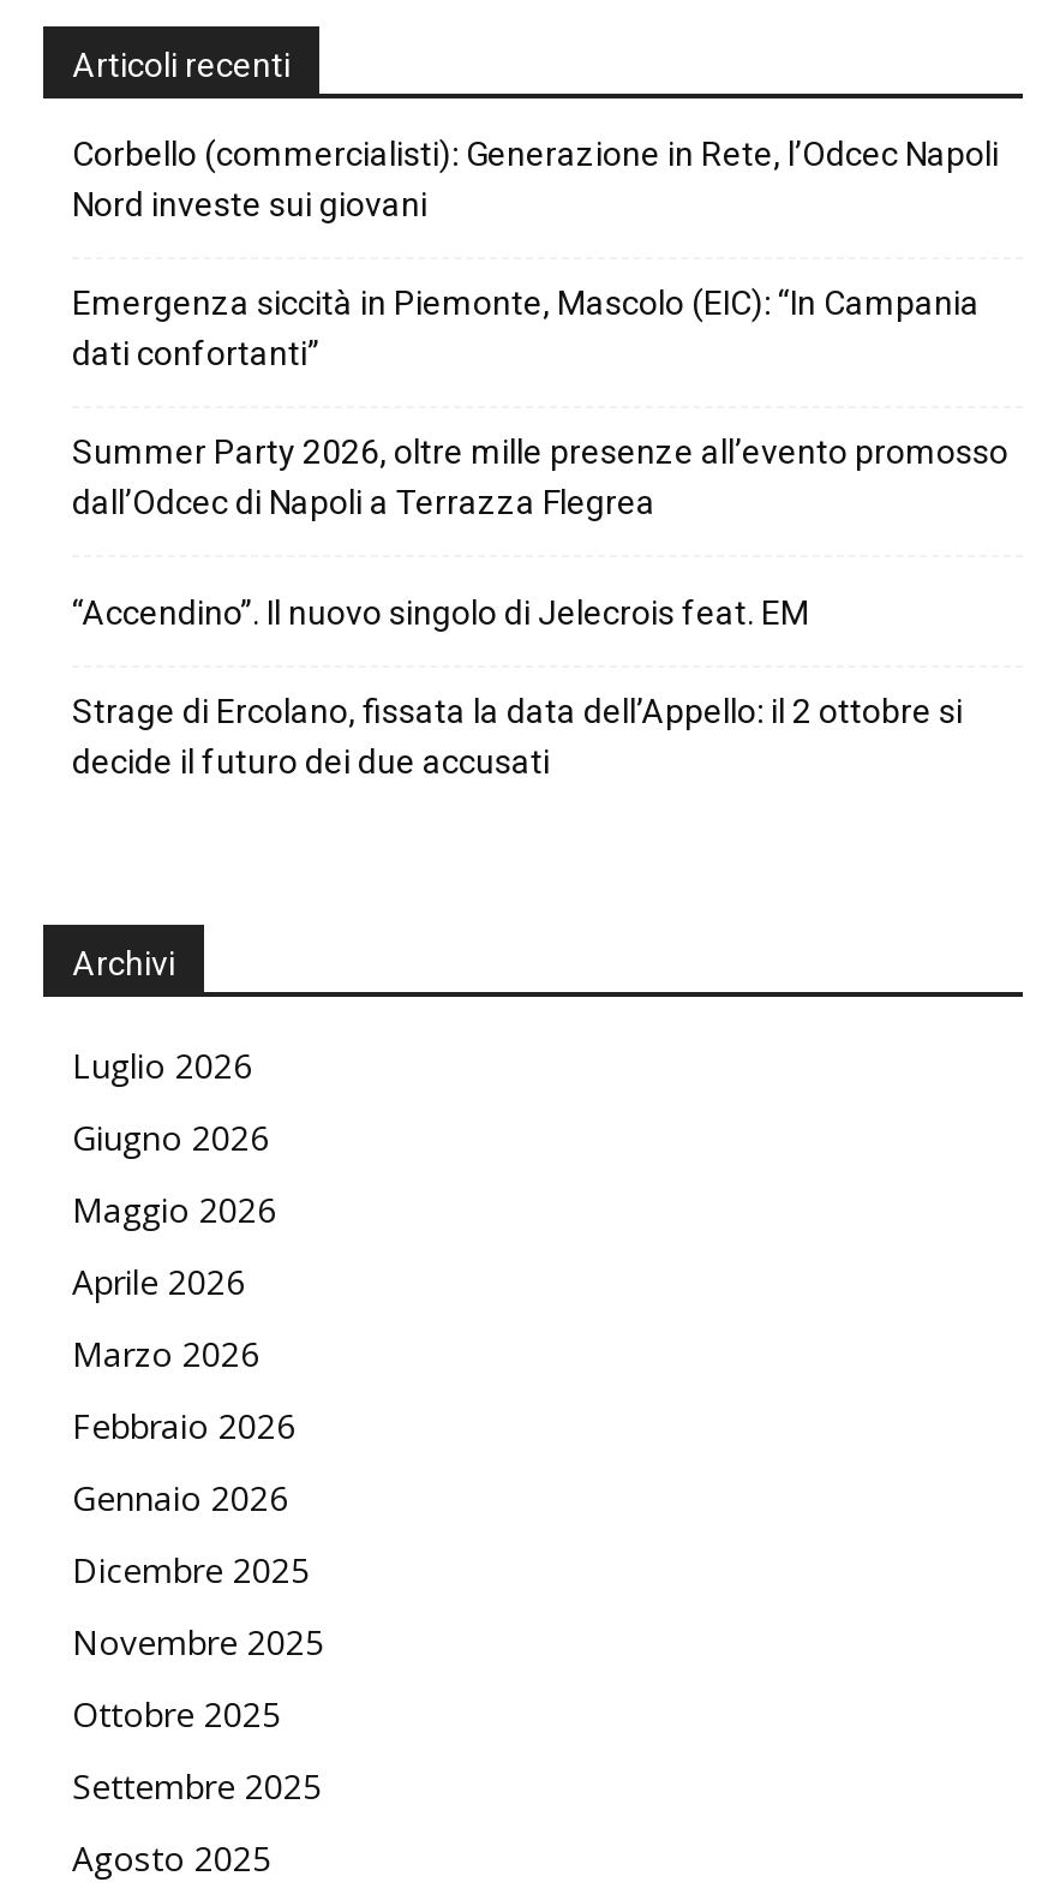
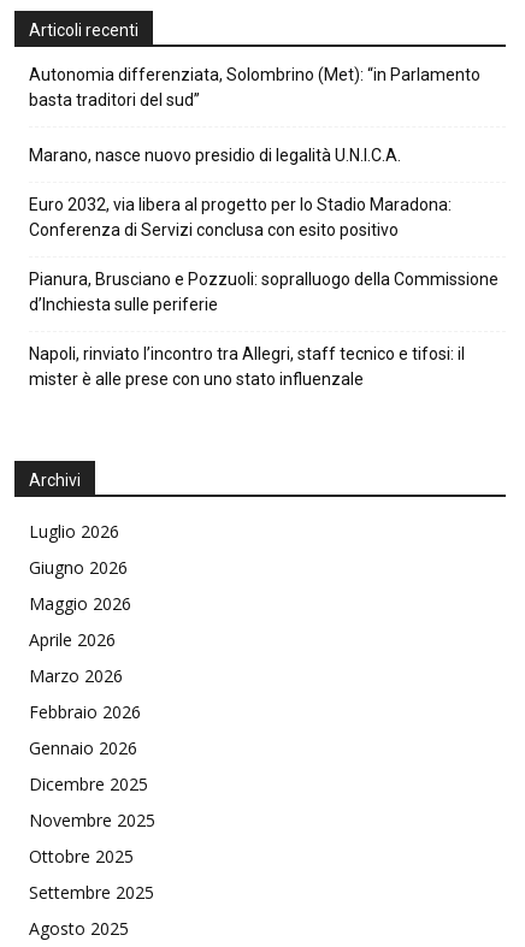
- Corbello (commercialisti): Generazione in Rete, l’Odcec Napoli
- Nord investe sui giovani
+ Autonomia differenziata, Solombrino (Met): “in Parlamento
+ basta traditori del sud”

- Emergenza siccità in Piemonte, Mascolo (EIC): “In Campania
- dati confortanti”
+ Marano, nasce nuovo presidio di legalità U.N.I.C.A.

- Summer Party 2026, oltre mille presenze all’evento promosso
- dall’Odcec di Napoli a Terrazza Flegrea
+ Euro 2032, via libera al progetto per lo Stadio Maradona:
+ Conferenza di Servizi conclusa con esito positivo

- “Accendino”. Il nuovo singolo di Jelecrois feat. EM
+ Pianura, Brusciano e Pozzuoli: sopralluogo della Commissione
+ d’Inchiesta sulle periferie

- Strage di Ercolano, fissata la data dell’Appello: il 2 ottobre si
- decide il futuro dei due accusati
+ Napoli, rinviato l’incontro tra Allegri, staff tecnico e tifosi: il
+ mister è alle prese con uno stato influenzale
